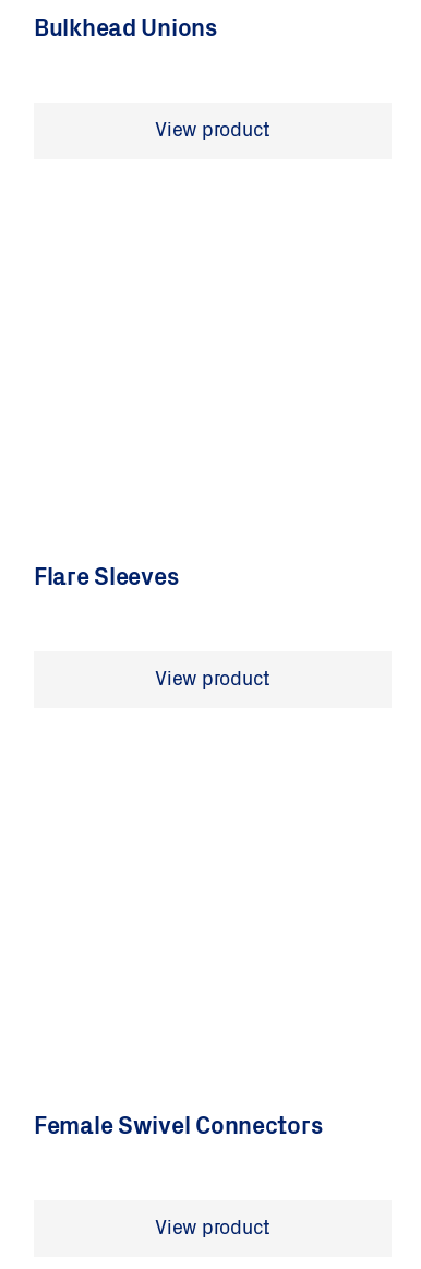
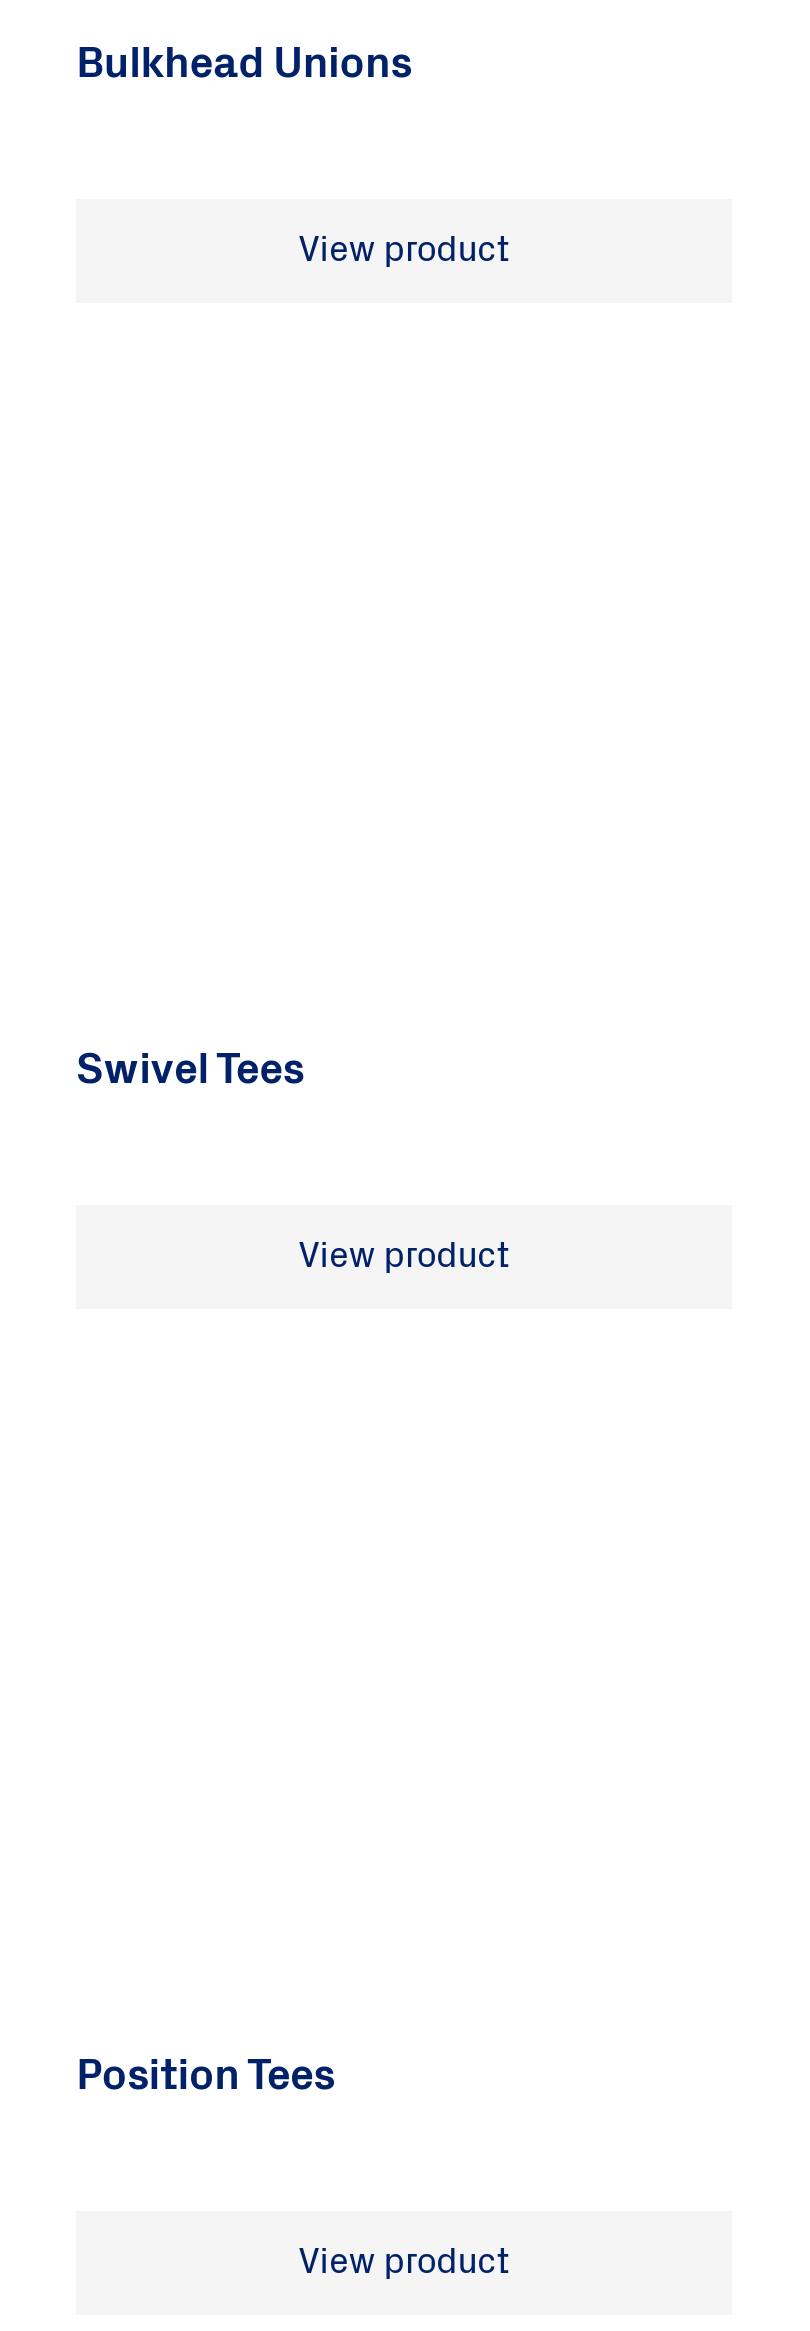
- Flare Sleeves
+ Swivel Tees

- Female Swivel Connectors
+ Position Tees
